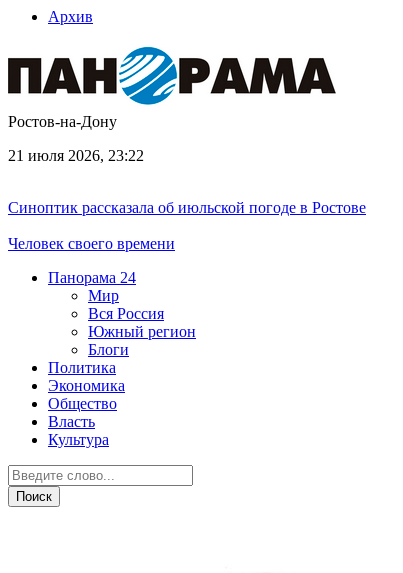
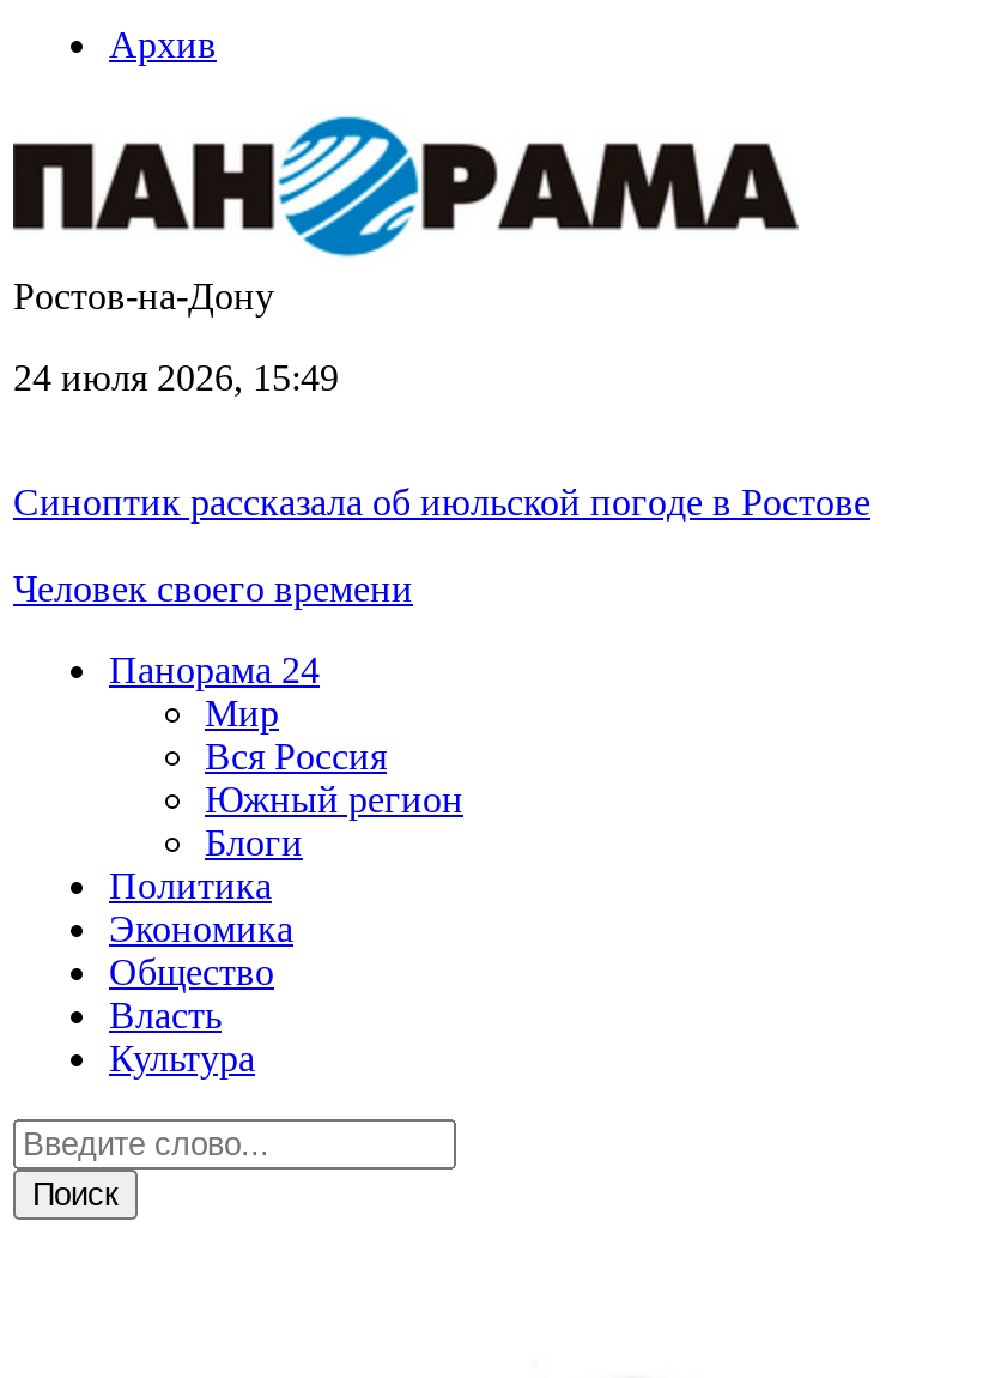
- 21 июля 2026, 23:22
+ 24 июля 2026, 15:49
